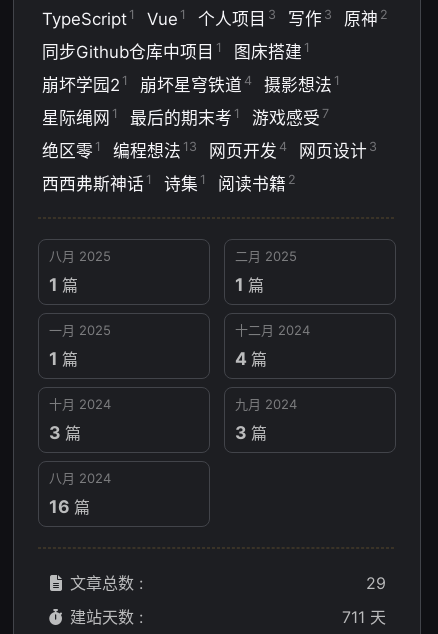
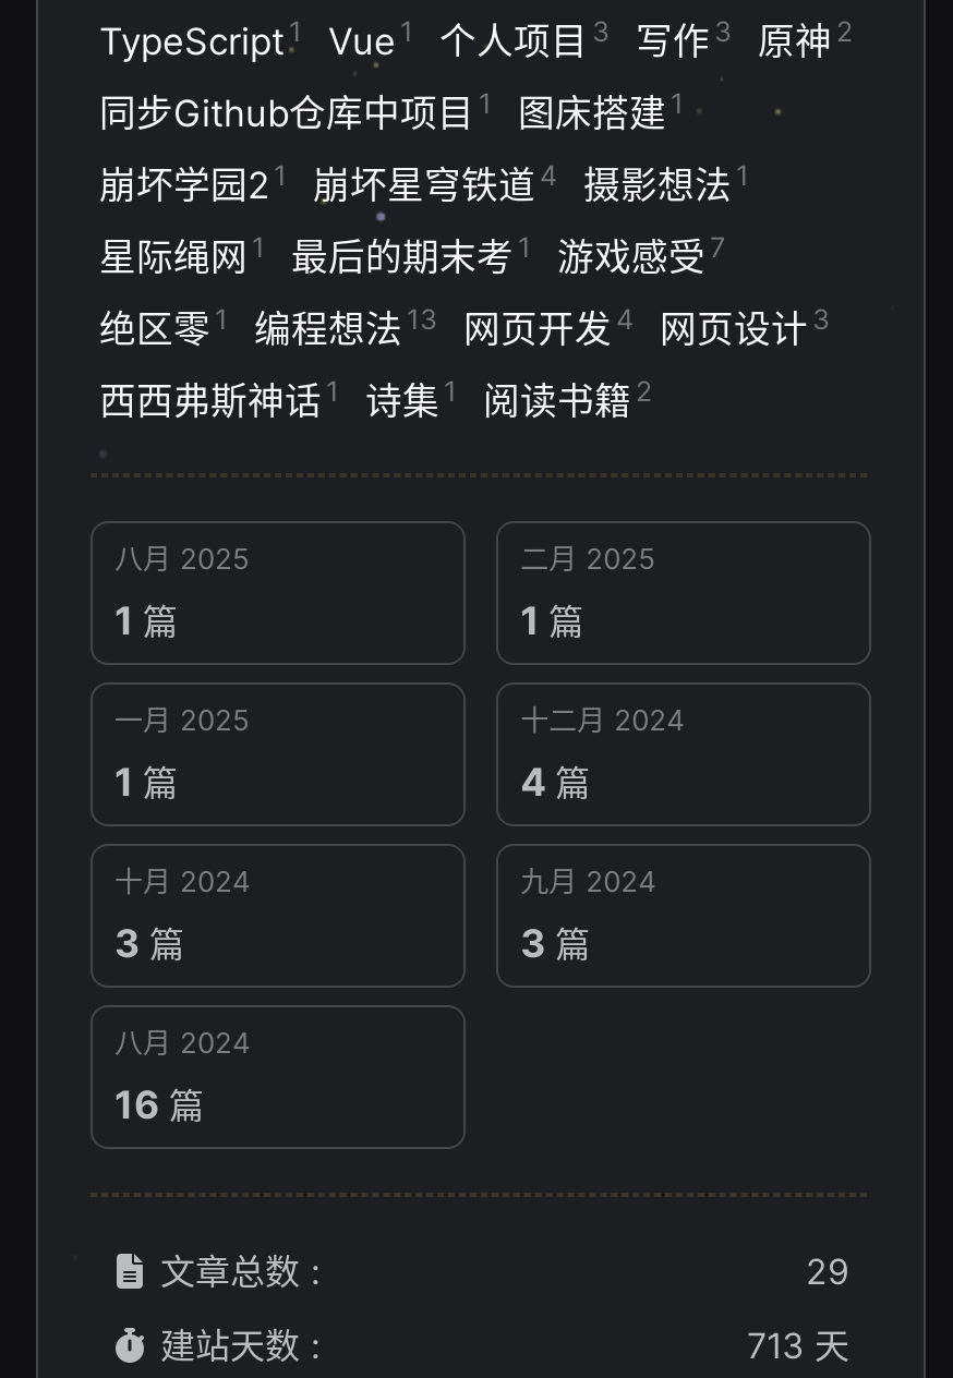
- 711 天
+ 713 天
